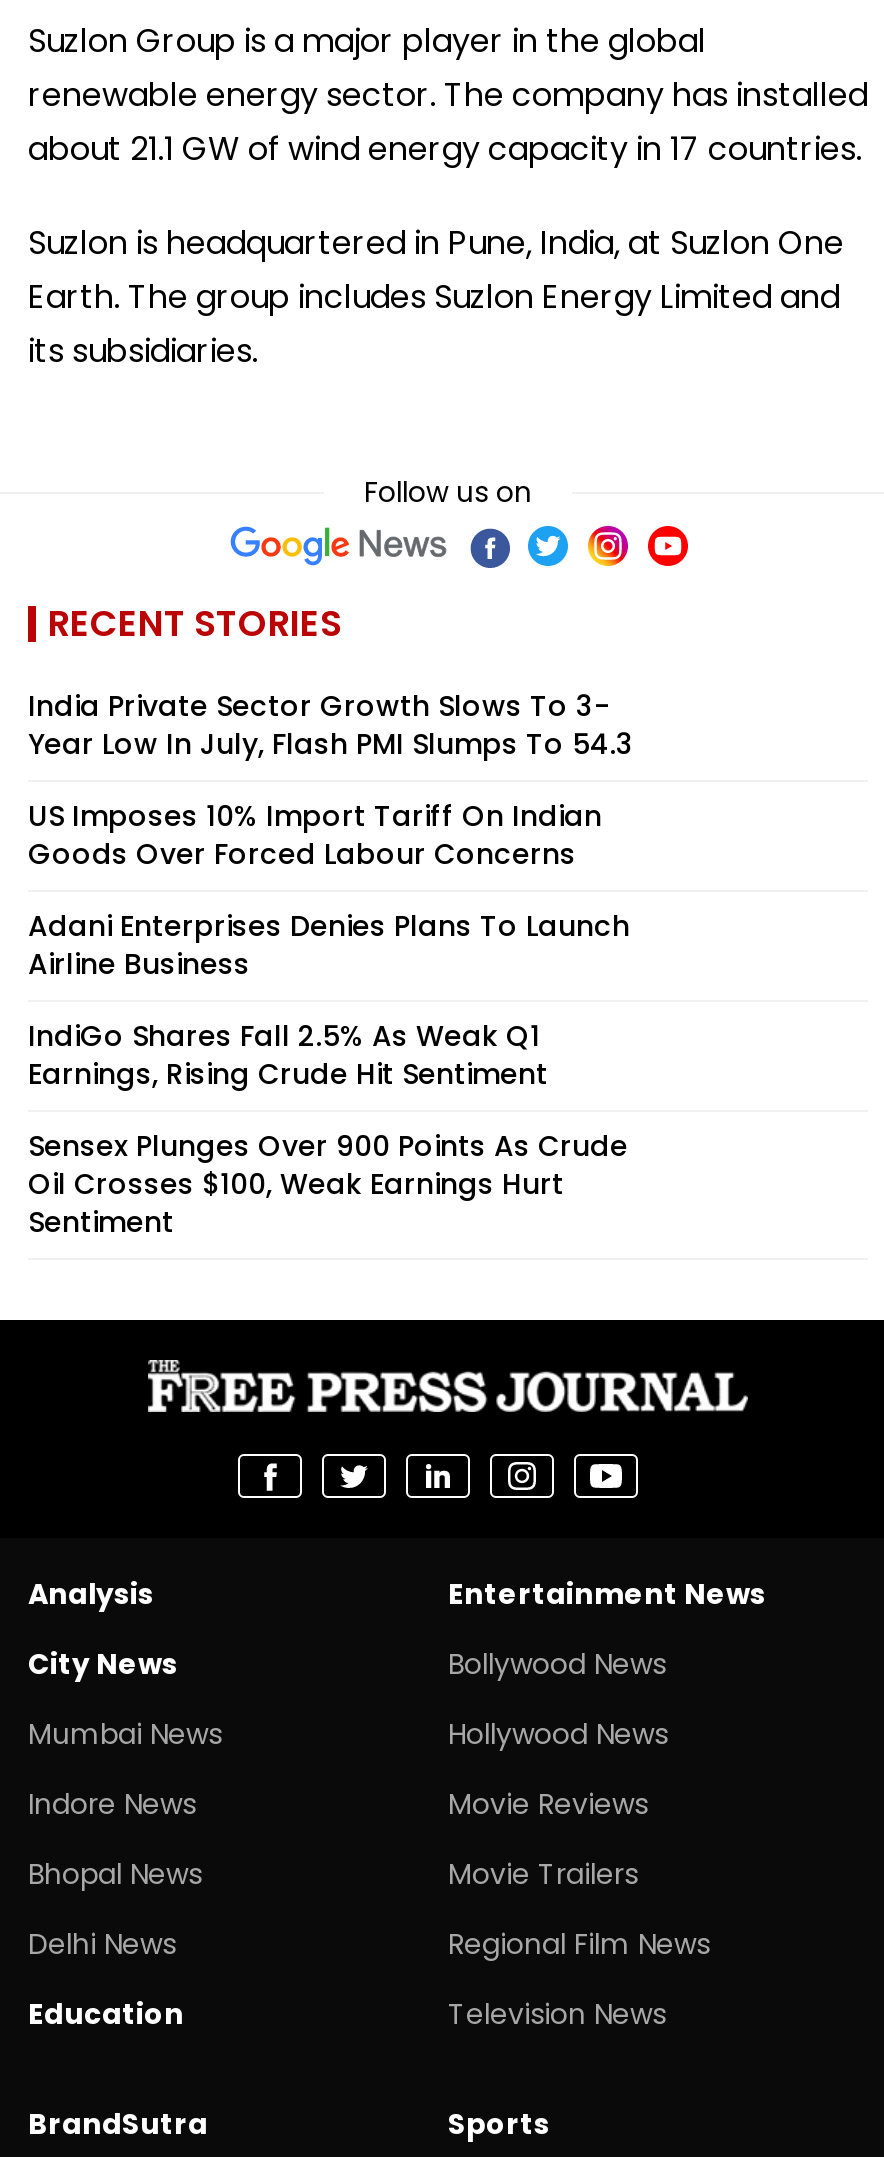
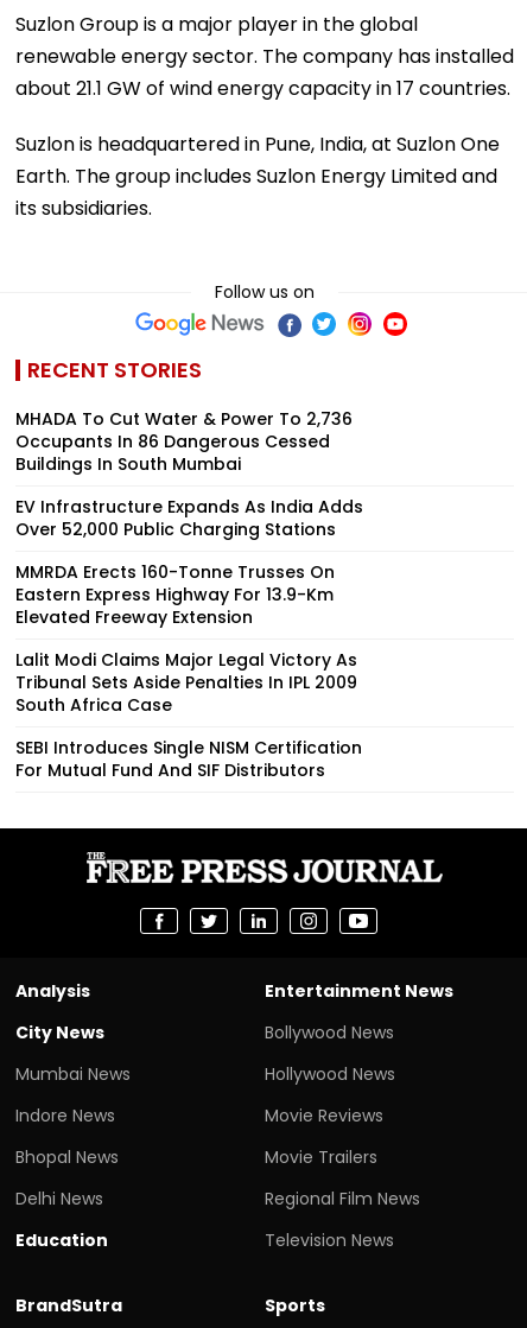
- India Private Sector Growth Slows To 3-
- Year Low In July, Flash PMI Slumps To 54.3
+ MHADA To Cut Water & Power To 2,736
+ Occupants In 86 Dangerous Cessed
+ Buildings In South Mumbai

- US Imposes 10% Import Tariff On Indian
- Goods Over Forced Labour Concerns
+ EV Infrastructure Expands As India Adds
+ Over 52,000 Public Charging Stations

- Adani Enterprises Denies Plans To Launch
- Airline Business
+ MMRDA Erects 160-Tonne Trusses On
+ Eastern Express Highway For 13.9-Km
+ Elevated Freeway Extension

- IndiGo Shares Fall 2.5% As Weak Q1
- Earnings, Rising Crude Hit Sentiment
+ Lalit Modi Claims Major Legal Victory As
+ Tribunal Sets Aside Penalties In IPL 2009
+ South Africa Case

- Sensex Plunges Over 900 Points As Crude
- Oil Crosses $100, Weak Earnings Hurt
- Sentiment
+ SEBI Introduces Single NISM Certification
+ For Mutual Fund And SIF Distributors
